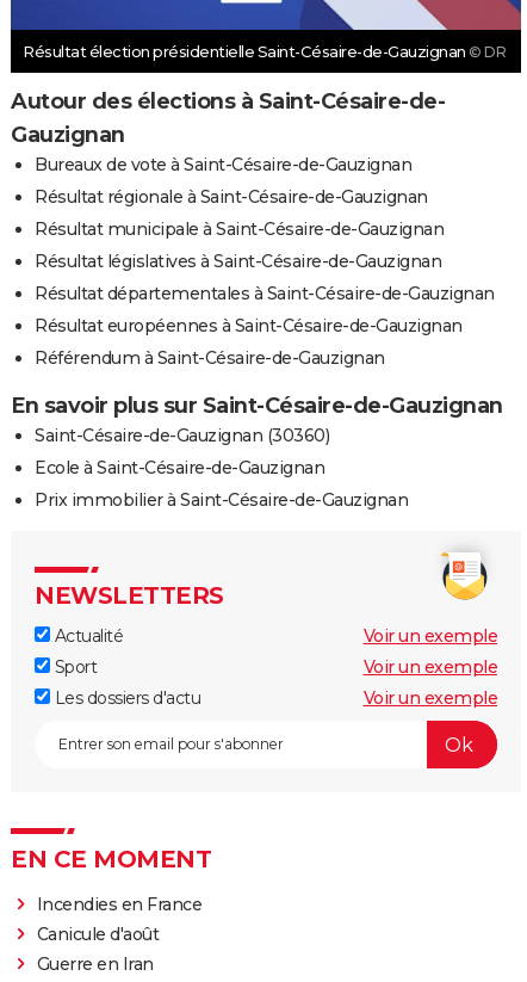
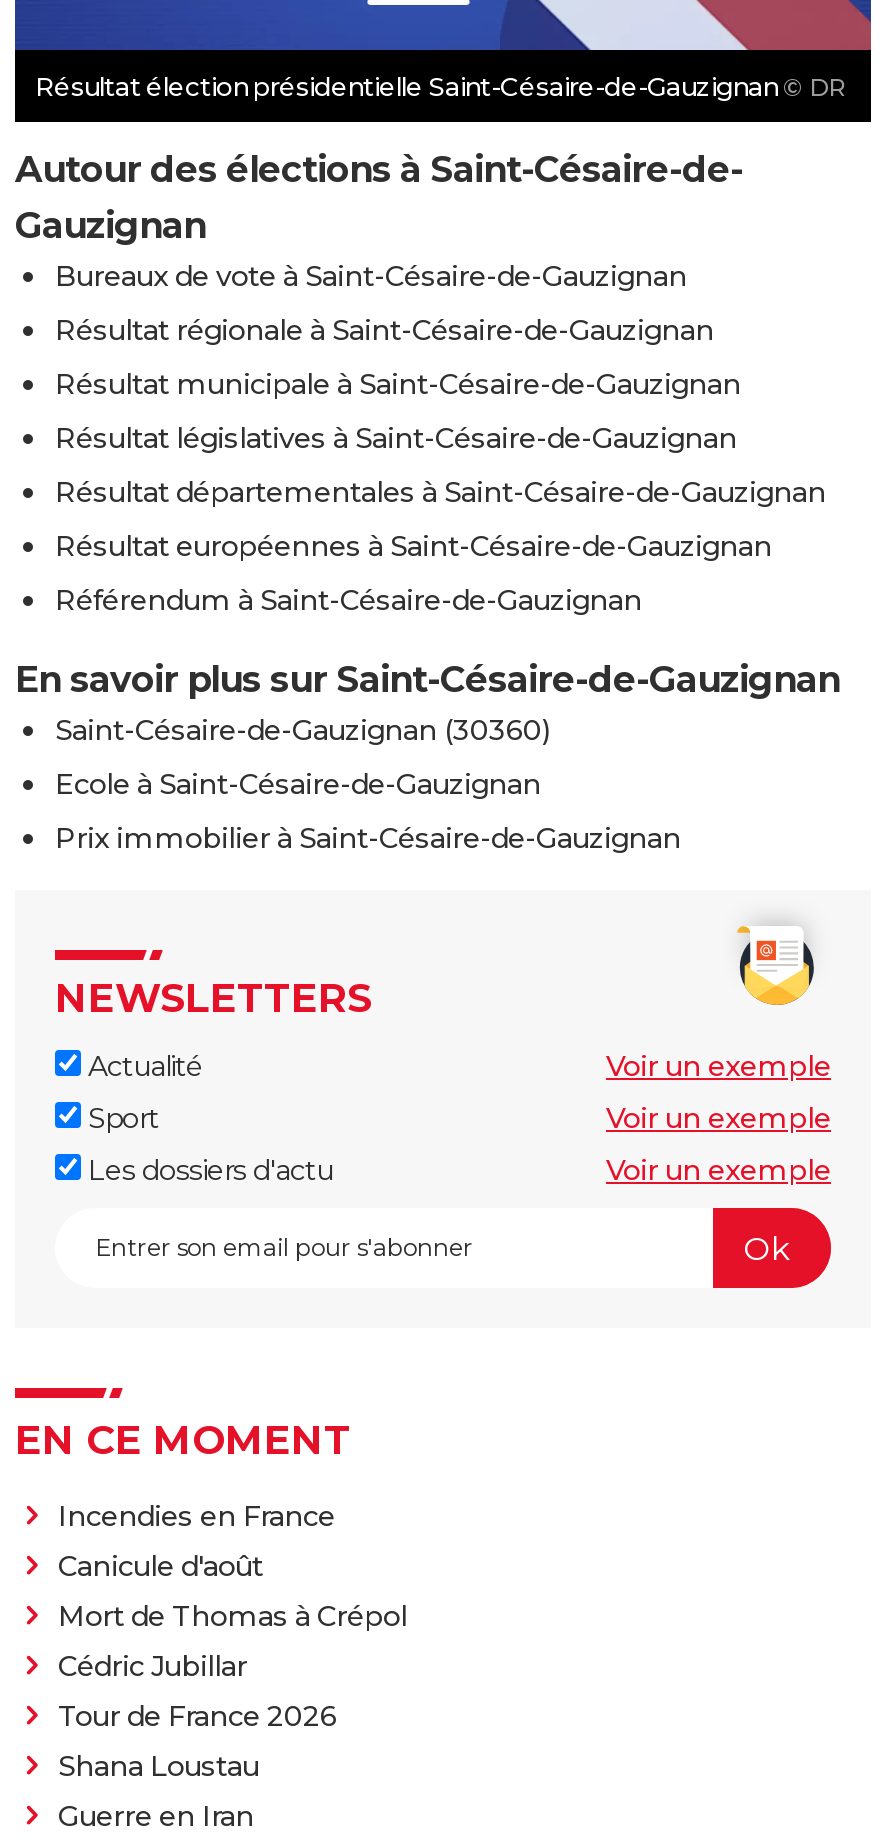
+ Mort de Thomas à Crépol
+ Cédric Jubillar
+ Tour de France 2026
+ Shana Loustau
